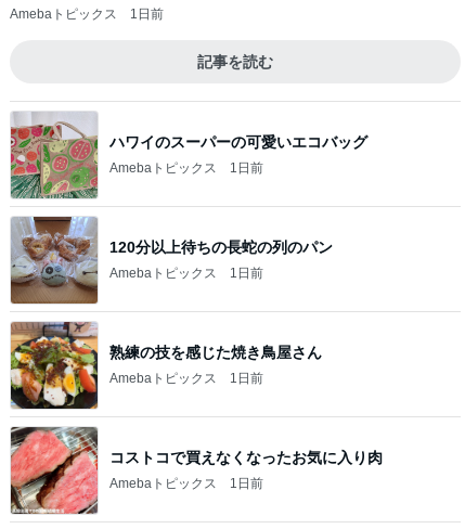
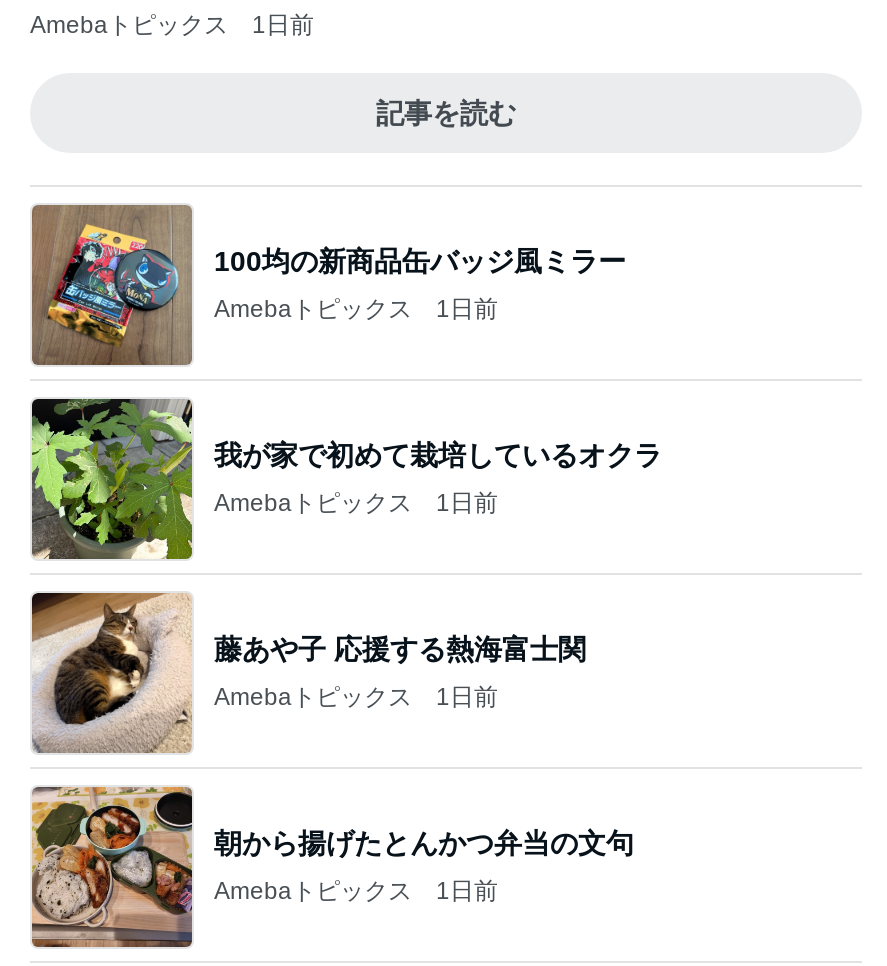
- [image]
- ハワイのスーパーの可愛いエコバッグ
+ [image]
+ 100均の新商品缶バッジ風ミラー

- [image]
- 120分以上待ちの長蛇の列のパン
+ [image]
+ 我が家で初めて栽培しているオクラ

- [image]
- 熟練の技を感じた焼き鳥屋さん
+ [image]
+ 藤あや子 応援する熱海富士関

- [image]
- コストコで買えなくなったお気に入り肉
+ [image]
+ 朝から揚げたとんかつ弁当の文句
